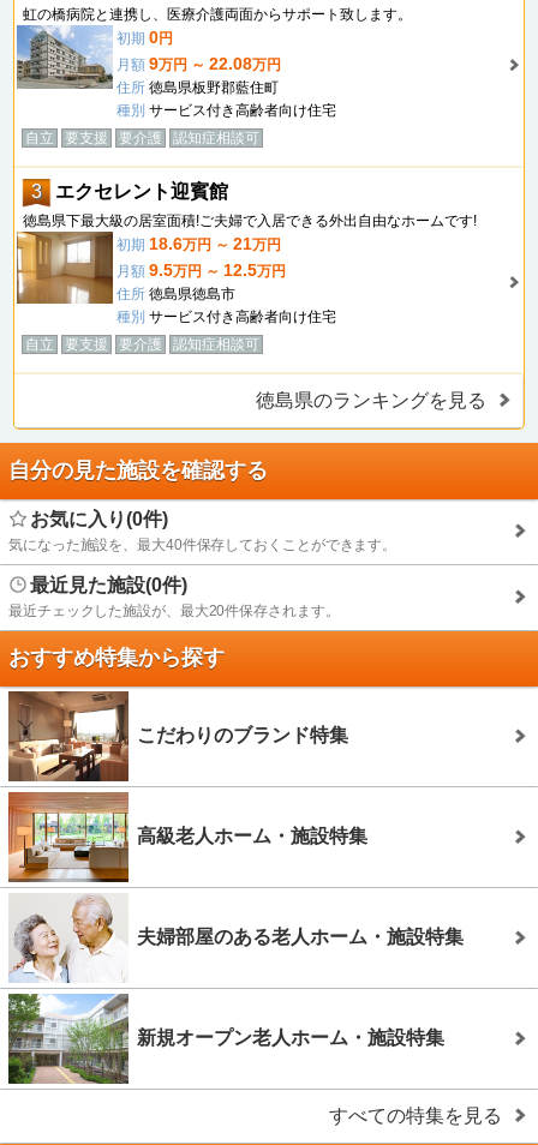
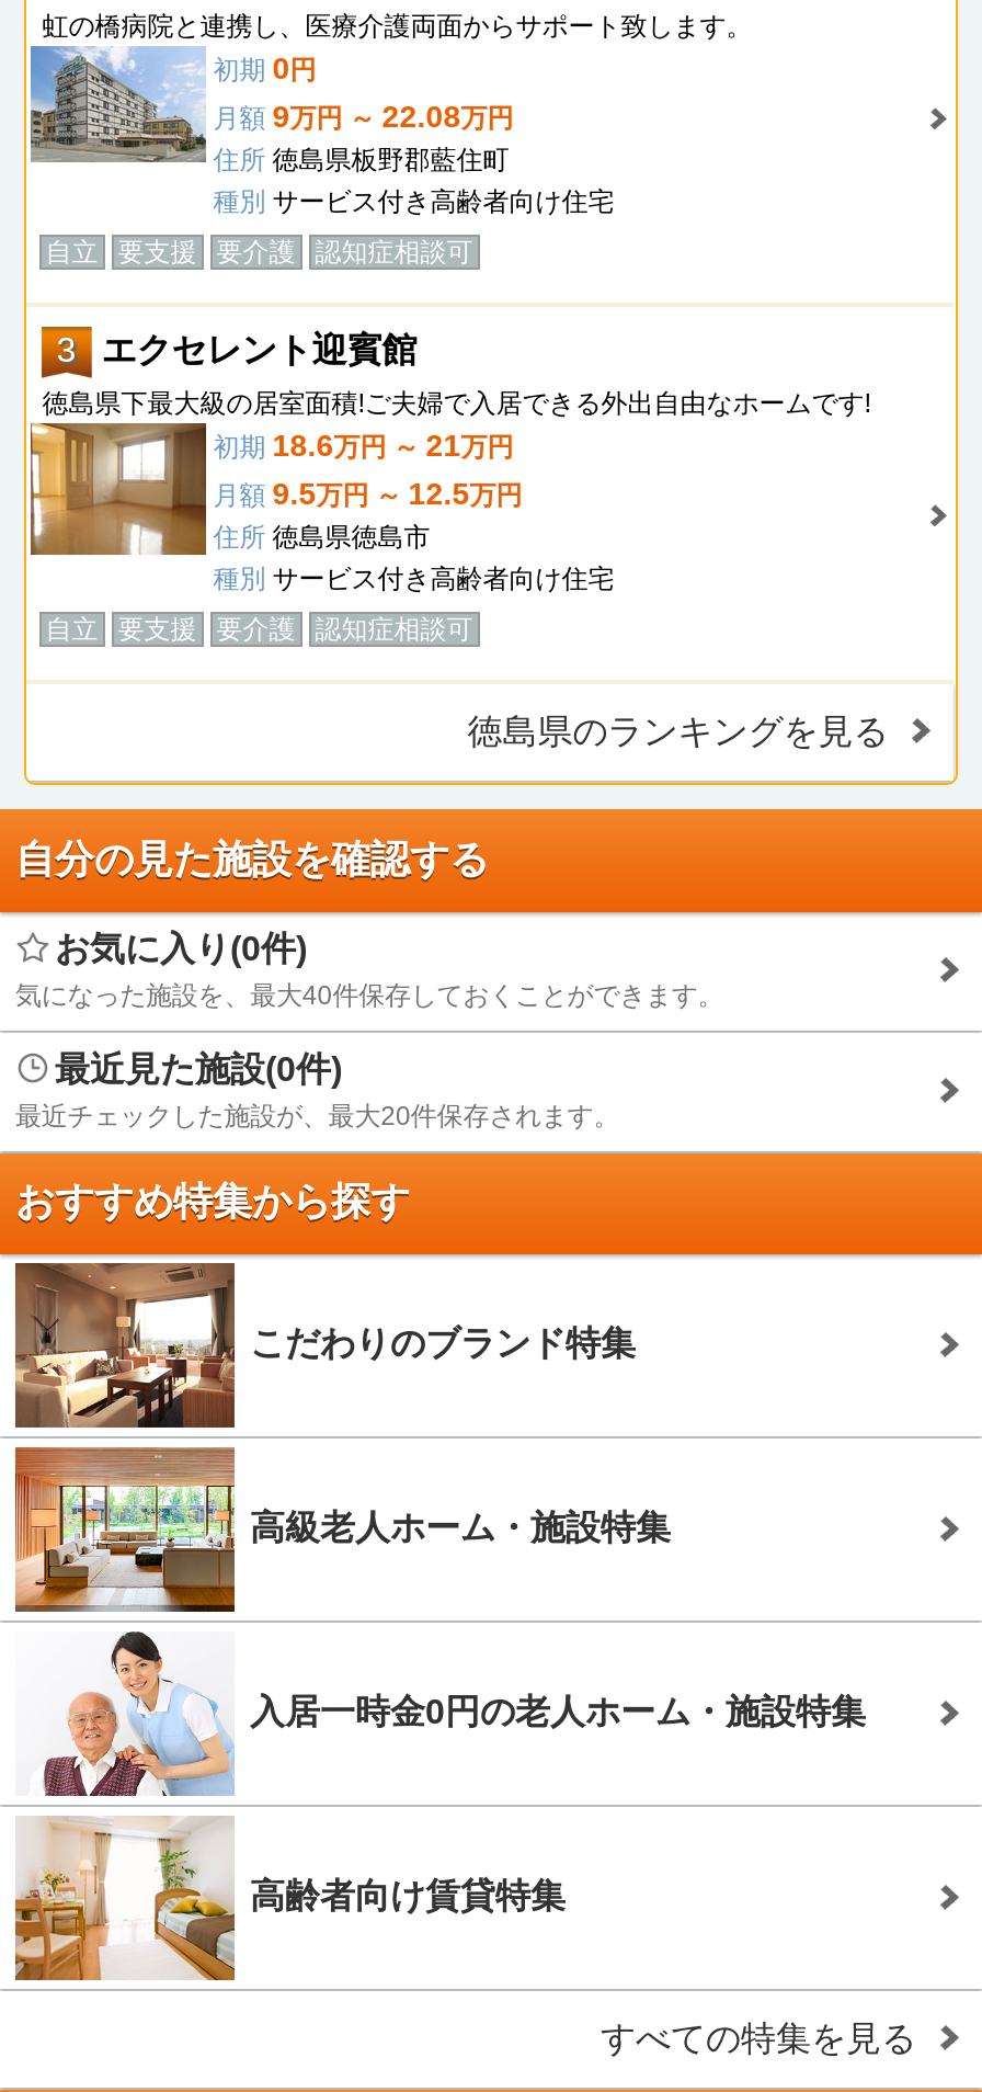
- [image]
- 夫婦部屋のある老人ホーム・施設特集
+ [image]
+ 入居一時金0円の老人ホーム・施設特集

- [image]
- 新規オープン老人ホーム・施設特集
+ [image]
+ 高齢者向け賃貸特集
